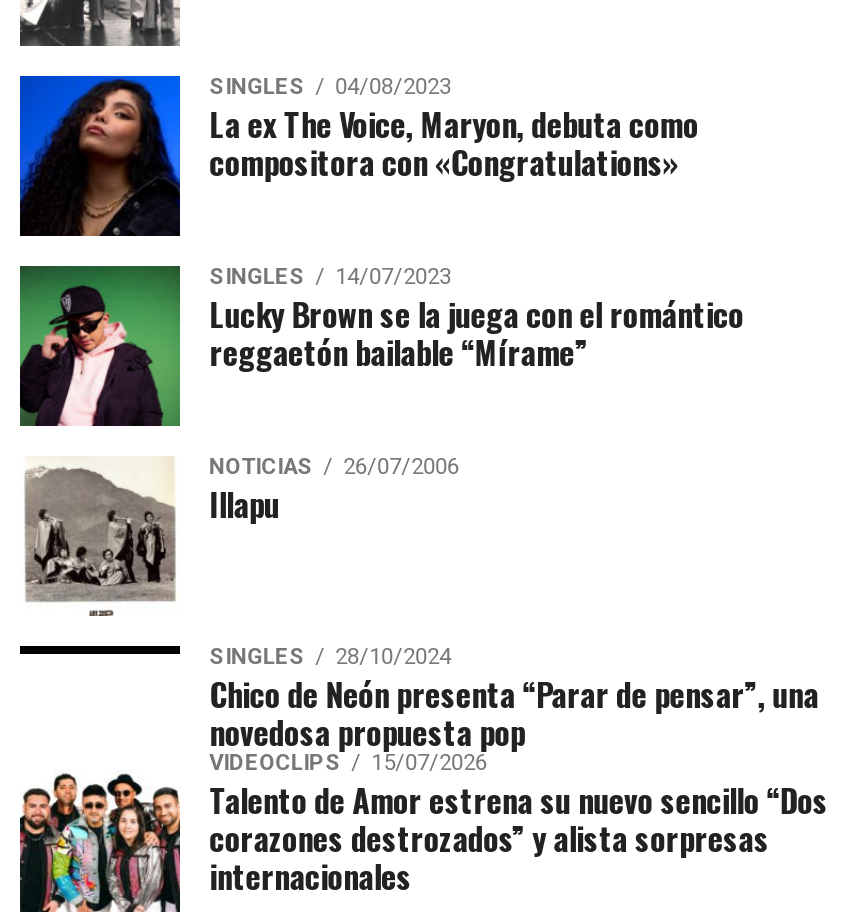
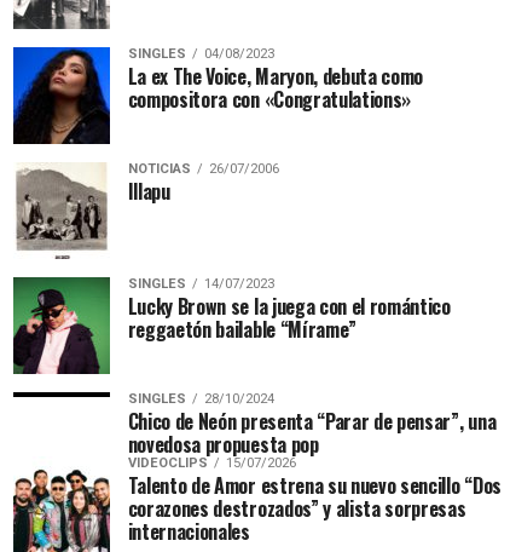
moved down: [image] | SINGLES | 14/07/2023 | Lucky Brown se la juega con el romántico | reggaetón bailable “Mírame”

moved up: [image] | NOTICIAS | 26/07/2006 | Illapu
